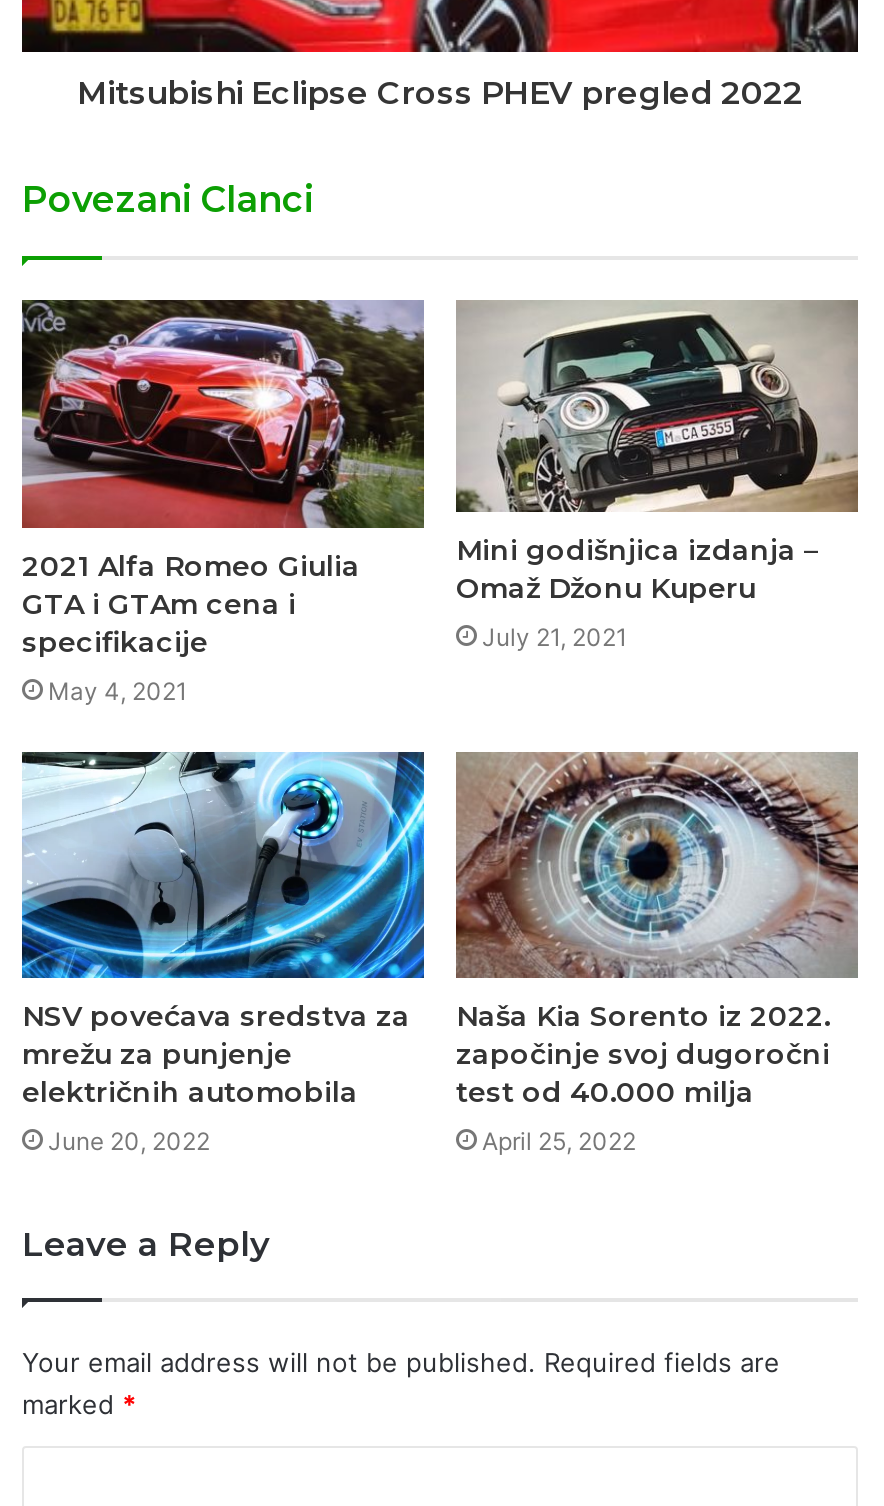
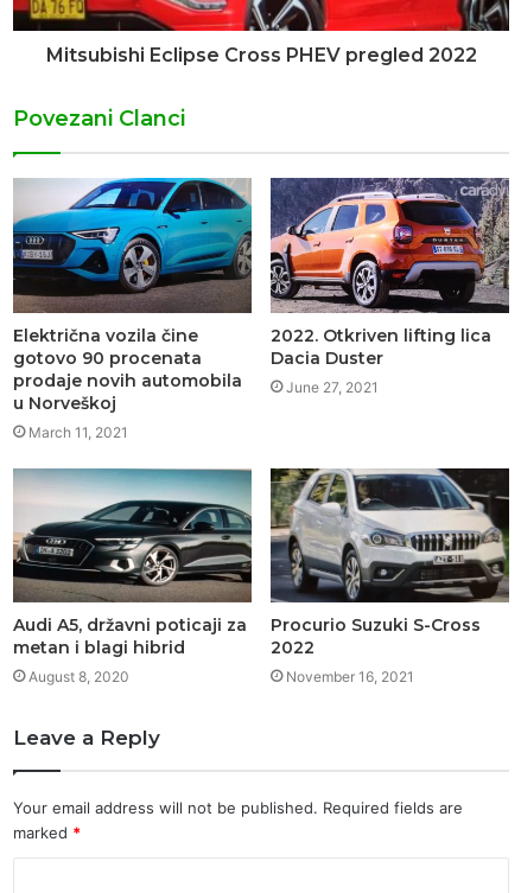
- [image]
- 2021 Alfa Romeo Giulia
- GTA i GTAm cena i
- specifikacije
- May 4, 2021
+ [image]
+ Električna vozila čine
+ gotovo 90 procenata
+ prodaje novih automobila
+ u Norveškoj
+ March 11, 2021

- [image]
- Mini godišnjica izdanja –
- Omaž Džonu Kuperu
- July 21, 2021
+ [image]
+ 2022. Otkriven lifting lica
+ Dacia Duster
+ June 27, 2021

- [image]
- NSV povećava sredstva za
- mrežu za punjenje
- električnih automobila
- June 20, 2022
+ [image]
+ Audi A5, državni poticaji za
+ metan i blagi hibrid
+ August 8, 2020

- [image]
- Naša Kia Sorento iz 2022.
- započinje svoj dugoročni
- test od 40.000 milja
- April 25, 2022
+ [image]
+ Procurio Suzuki S-Cross
+ 2022
+ November 16, 2021
